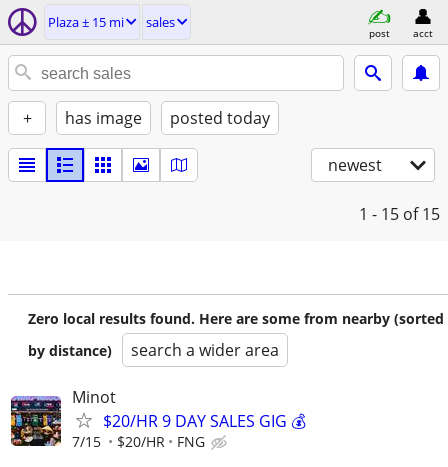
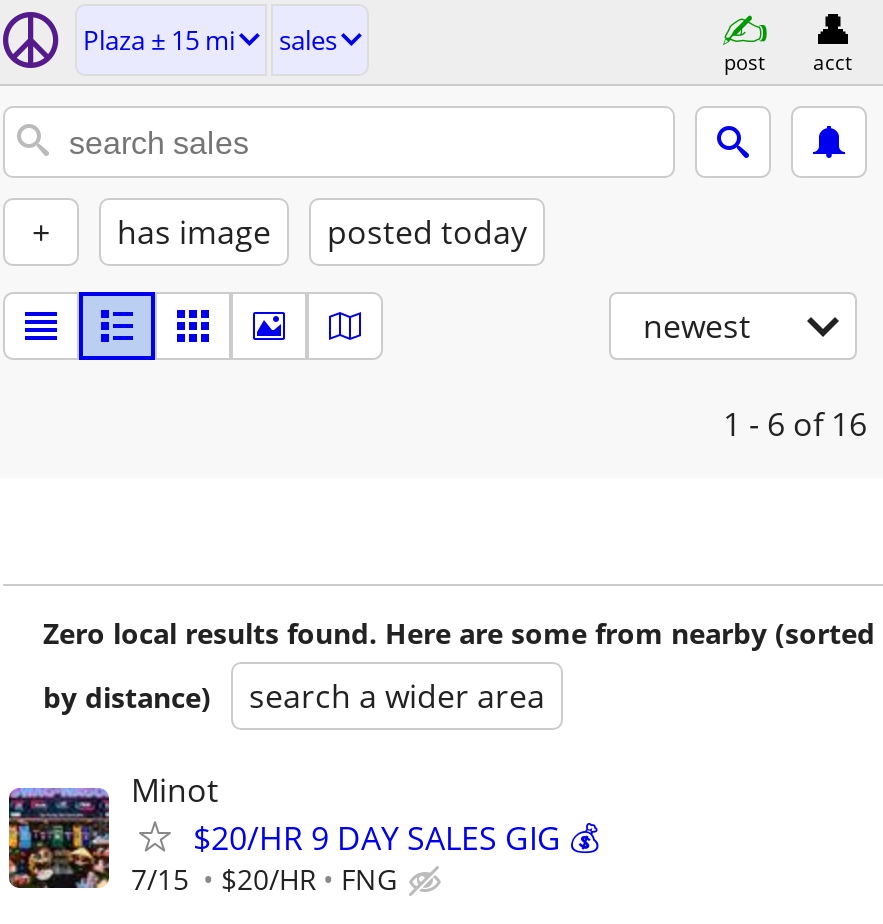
- 1 - 15 of 15
+ 1 - 6 of 16
